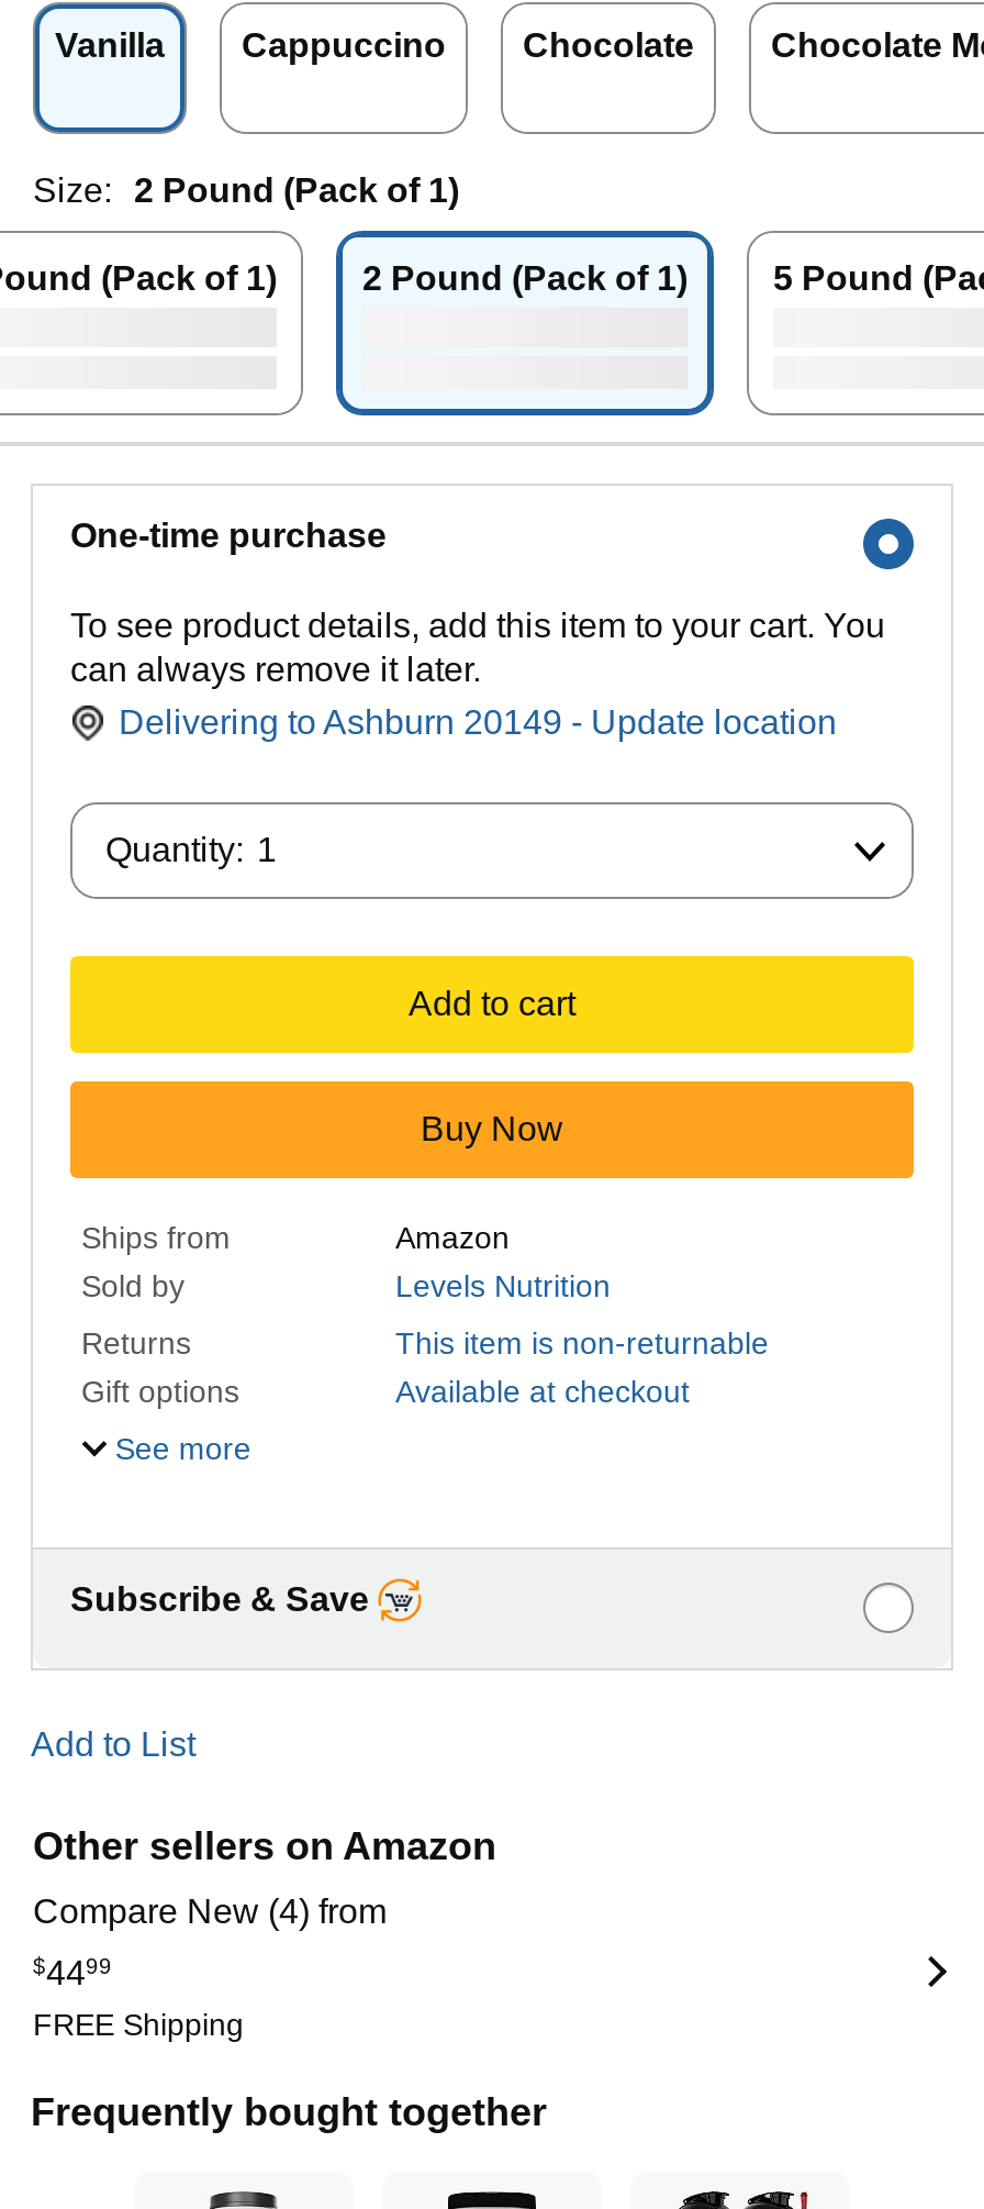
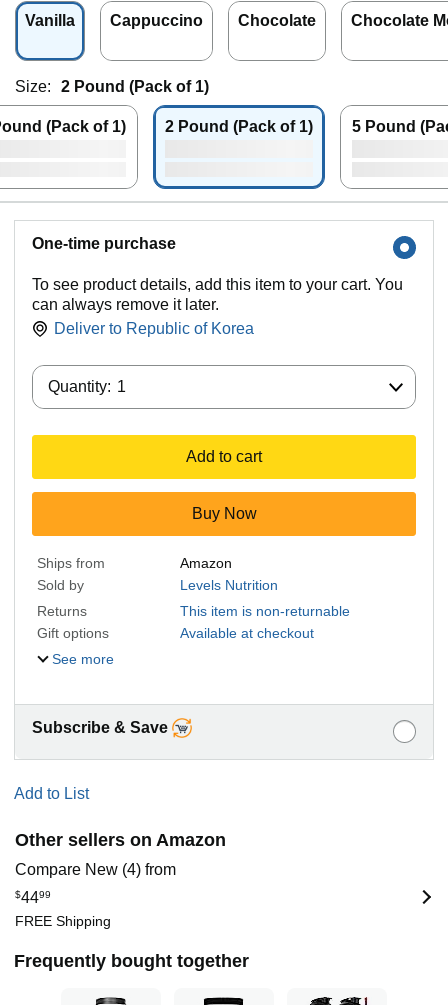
- Delivering to Ashburn 20149 - Update location
+ Deliver to Republic of Korea
